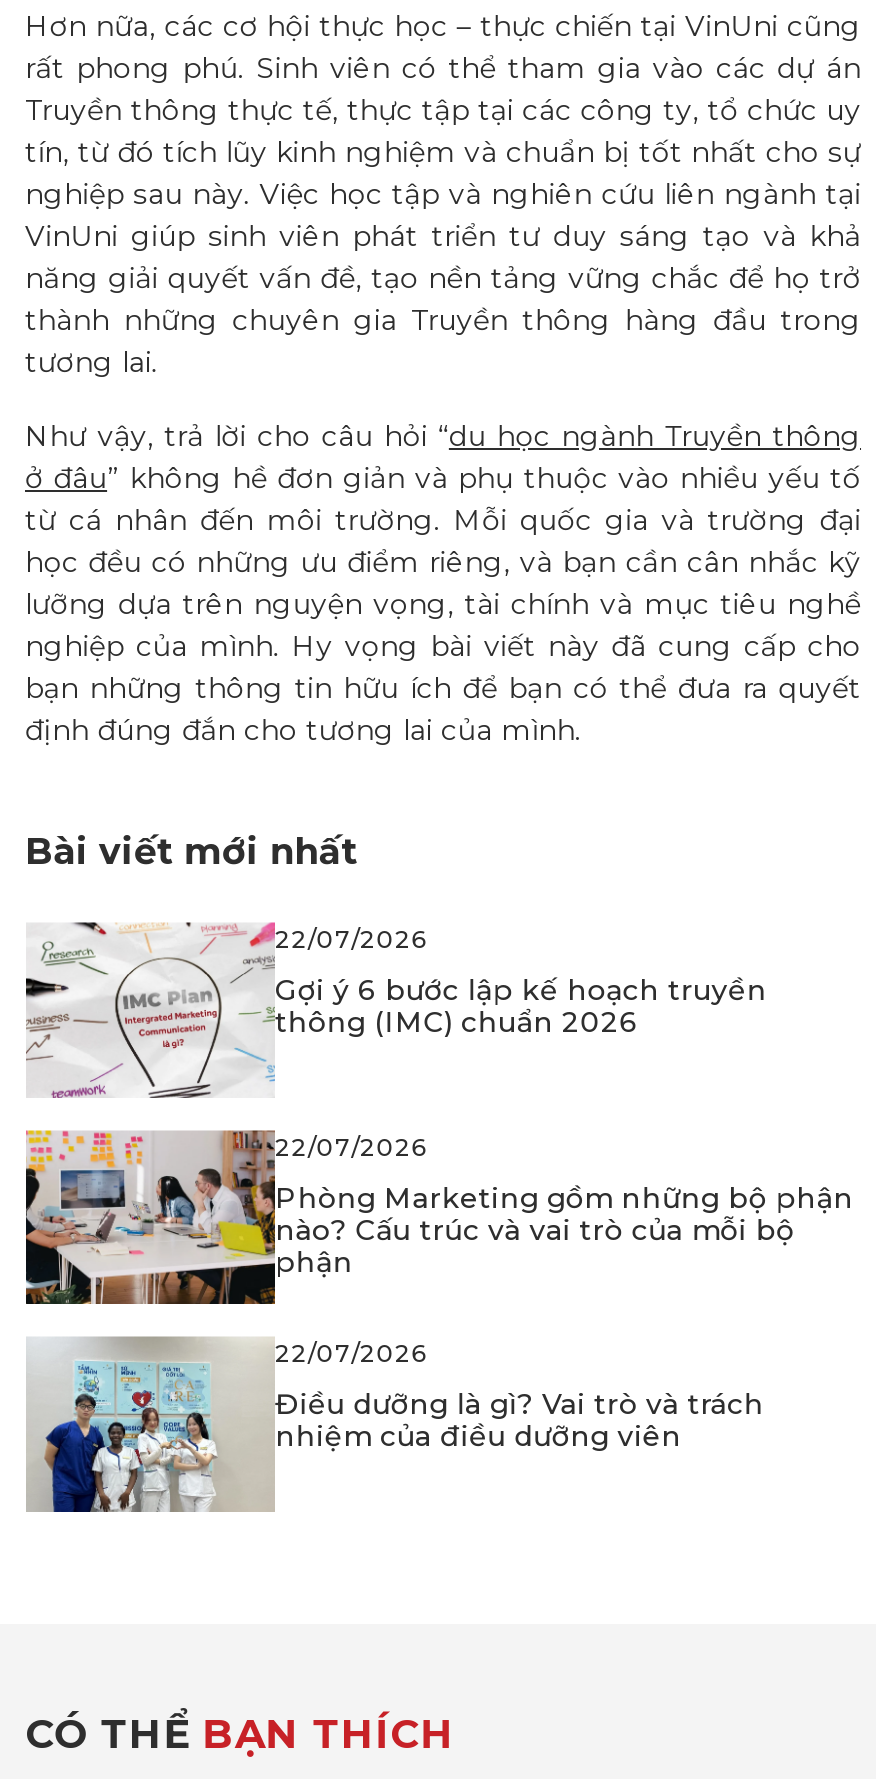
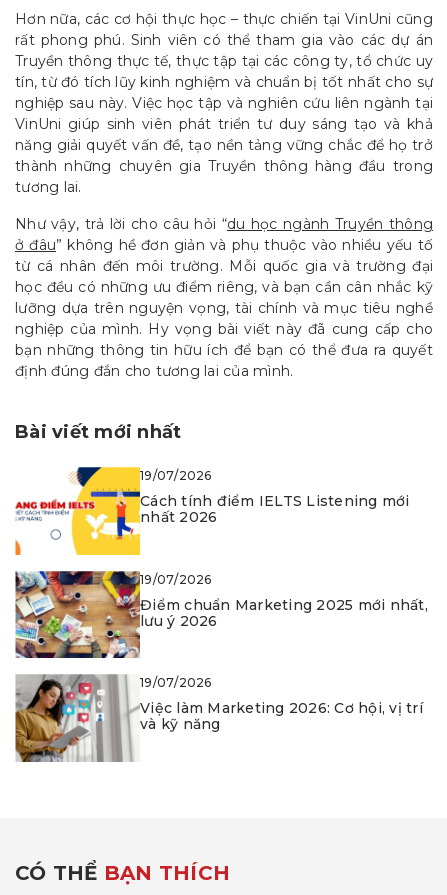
- [image]
- 22/07/2026
+ [image]
+ 19/07/2026

- Gợi ý 6 bước lập kế hoạch truyền
- thông (IMC) chuẩn 2026
+ Cách tính điểm IELTS Listening mới
+ nhất 2026

- [image]
- 22/07/2026
+ [image]
+ 19/07/2026

- Phòng Marketing gồm những bộ phận
- nào? Cấu trúc và vai trò của mỗi bộ
- phận
+ Điểm chuẩn Marketing 2025 mới nhất,
+ lưu ý 2026

- [image]
- 22/07/2026
+ [image]
+ 19/07/2026

- Điều dưỡng là gì? Vai trò và trách
- nhiệm của điều dưỡng viên
+ Việc làm Marketing 2026: Cơ hội, vị trí
+ và kỹ năng
